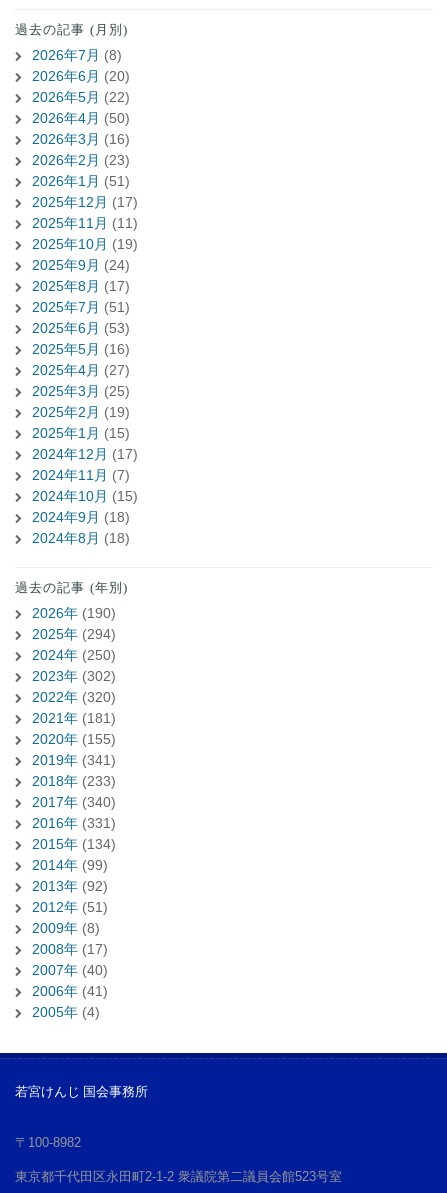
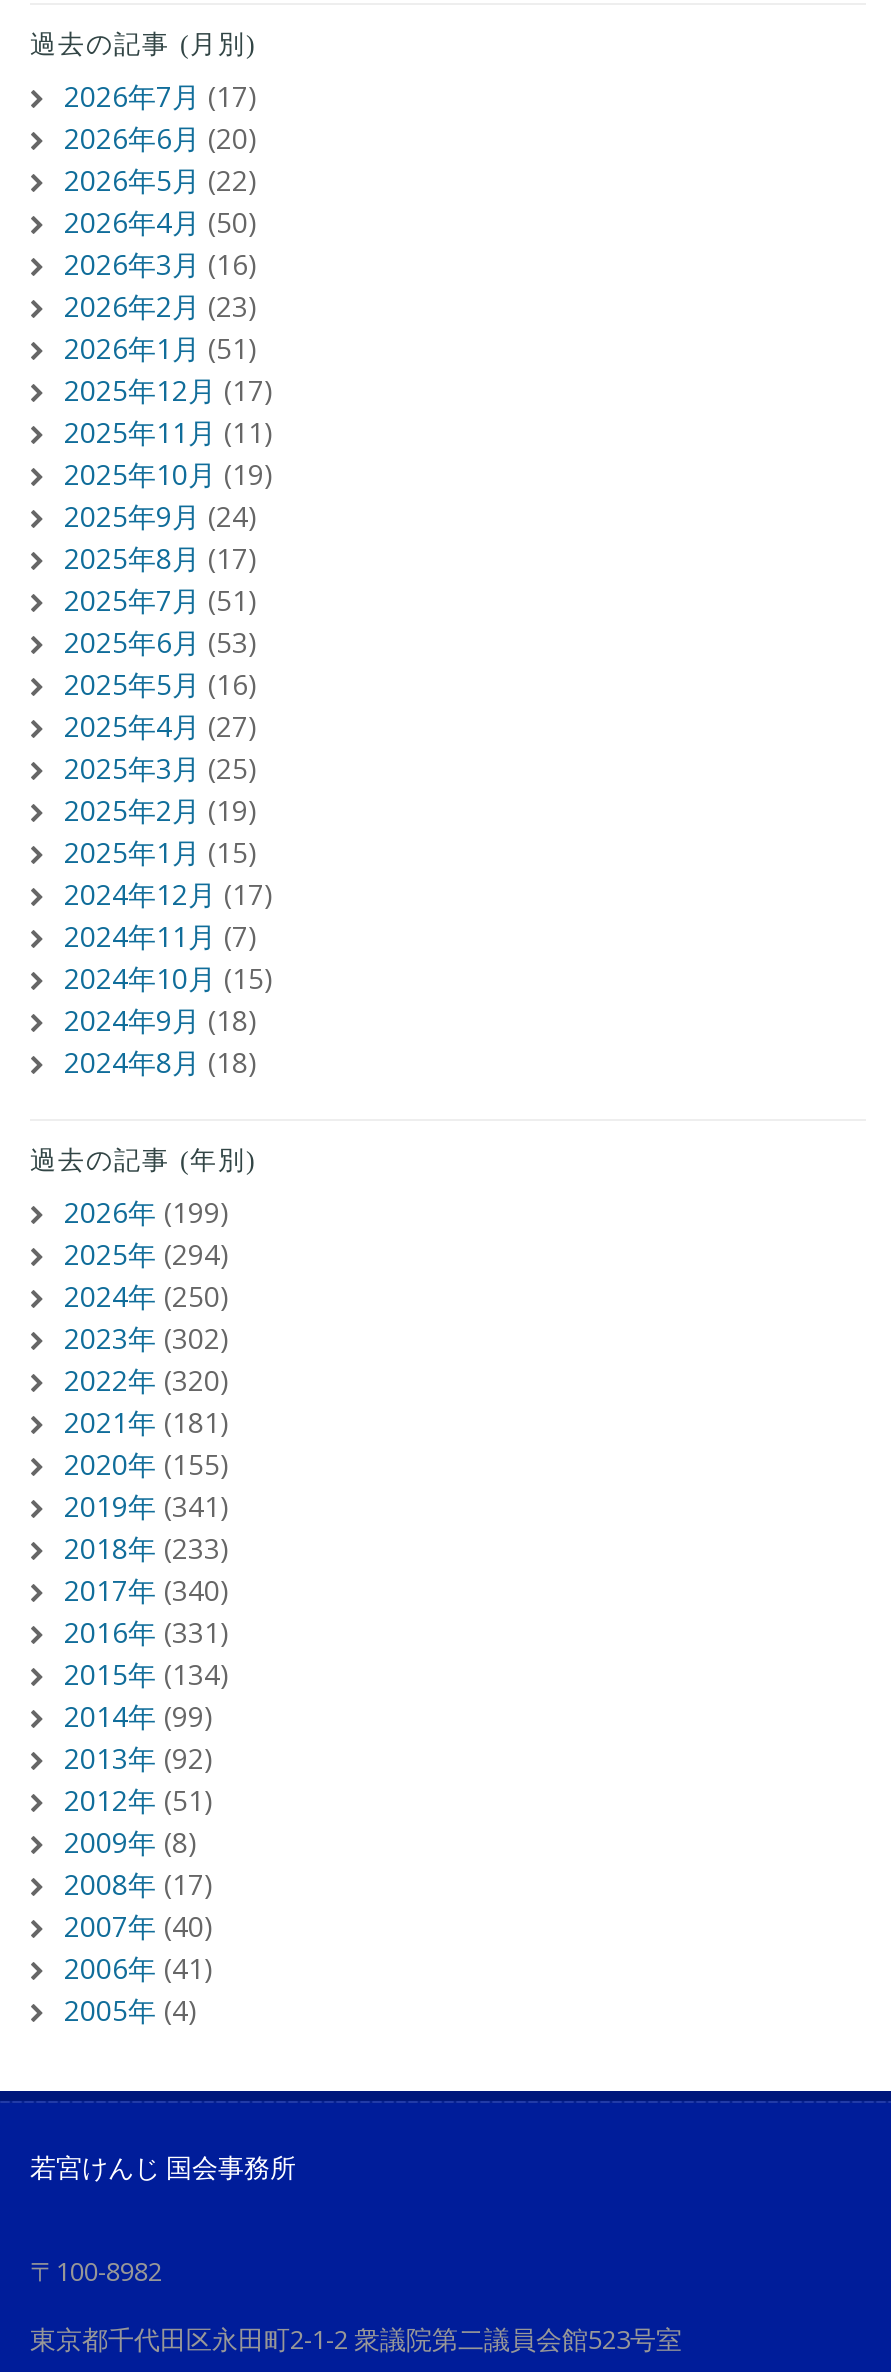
- 2026年7月(8)
+ 2026年7月(17)

- 2026年(190)
+ 2026年(199)
